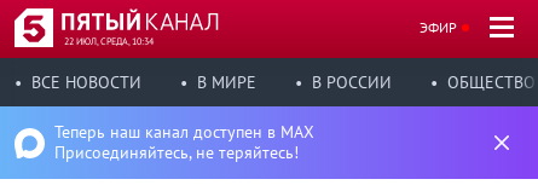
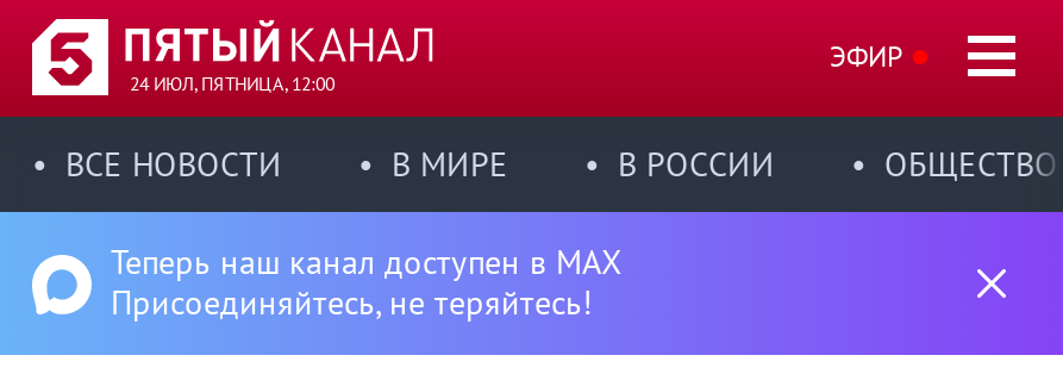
- 22 ИЮЛ, СРЕДА, 10:34
+ 24 ИЮЛ, ПЯТНИЦА, 12:00
